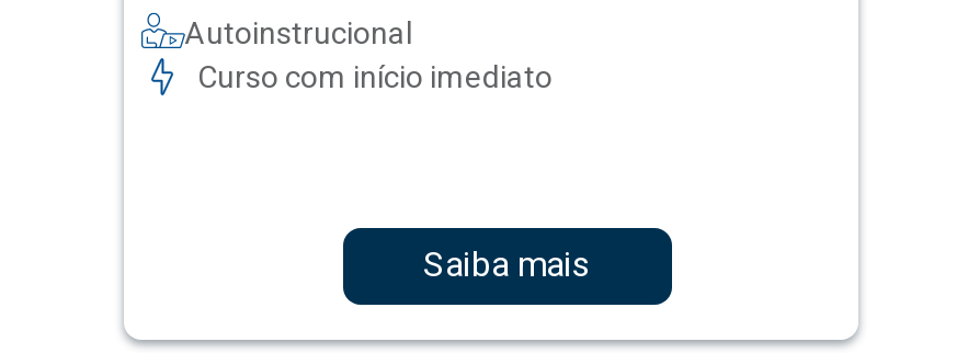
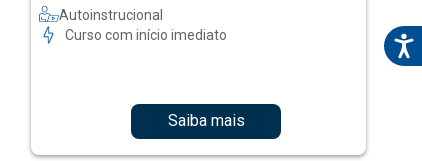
+ [image]
